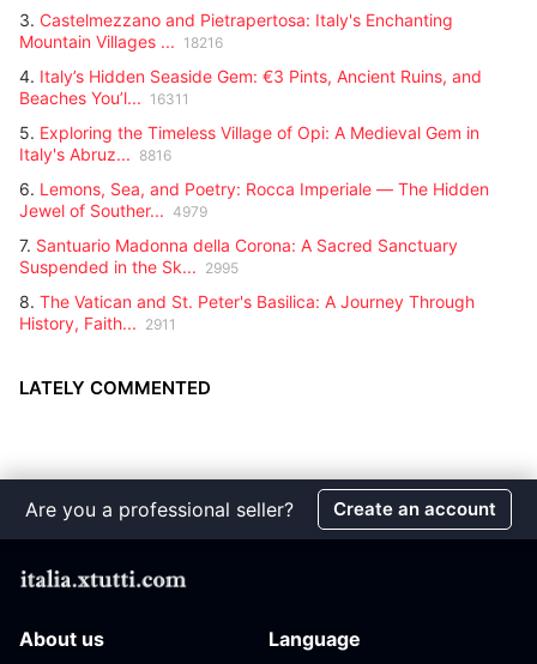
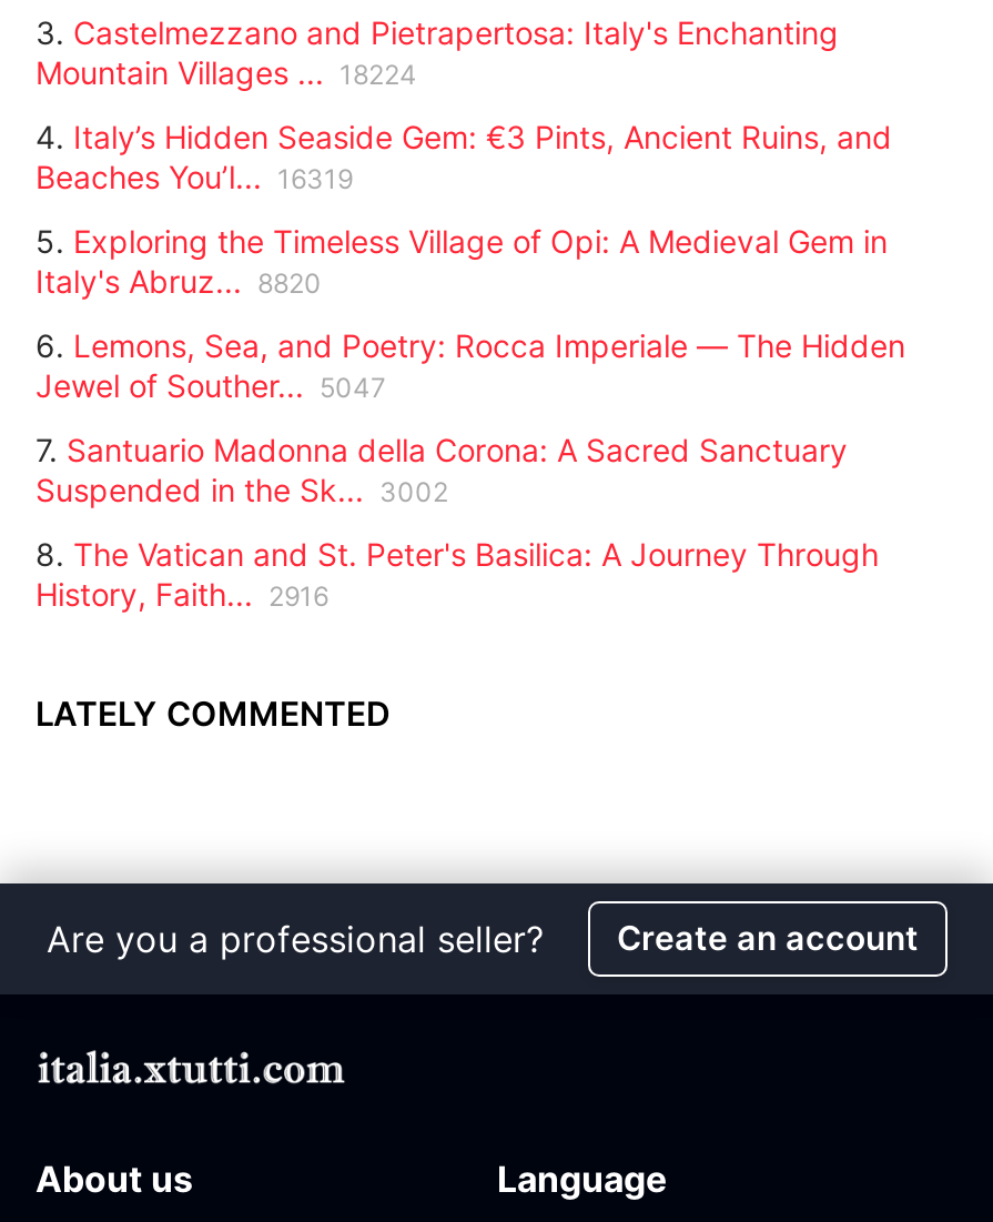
- Mountain Villages ... 18216
+ Mountain Villages ... 18224

- Beaches You’l... 16311
+ Beaches You’l... 16319

- Italy's Abruz... 8816
+ Italy's Abruz... 8820

- Jewel of Souther... 4979
+ Jewel of Souther... 5047

- Suspended in the Sk... 2995
+ Suspended in the Sk... 3002

- History, Faith... 2911
+ History, Faith... 2916
